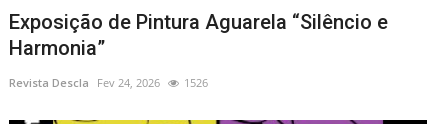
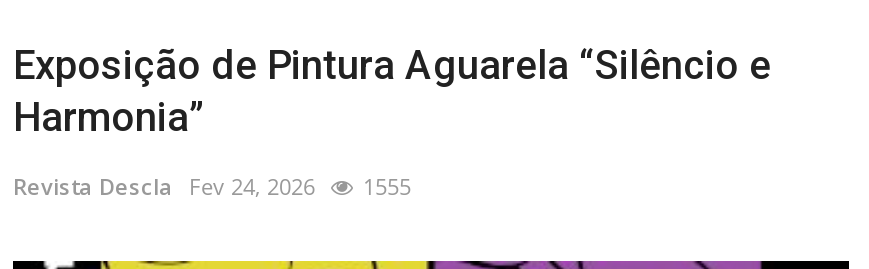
- Revista Descla Fev 24, 2026 1526
+ Revista Descla Fev 24, 2026 1555
